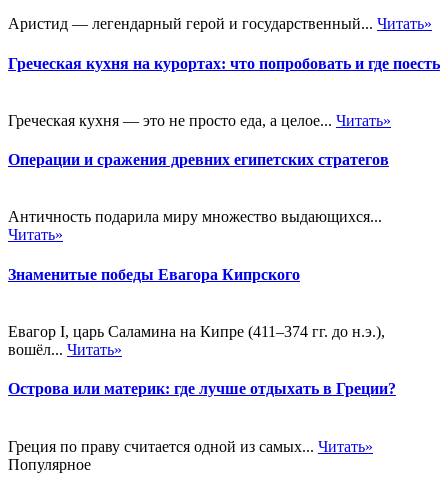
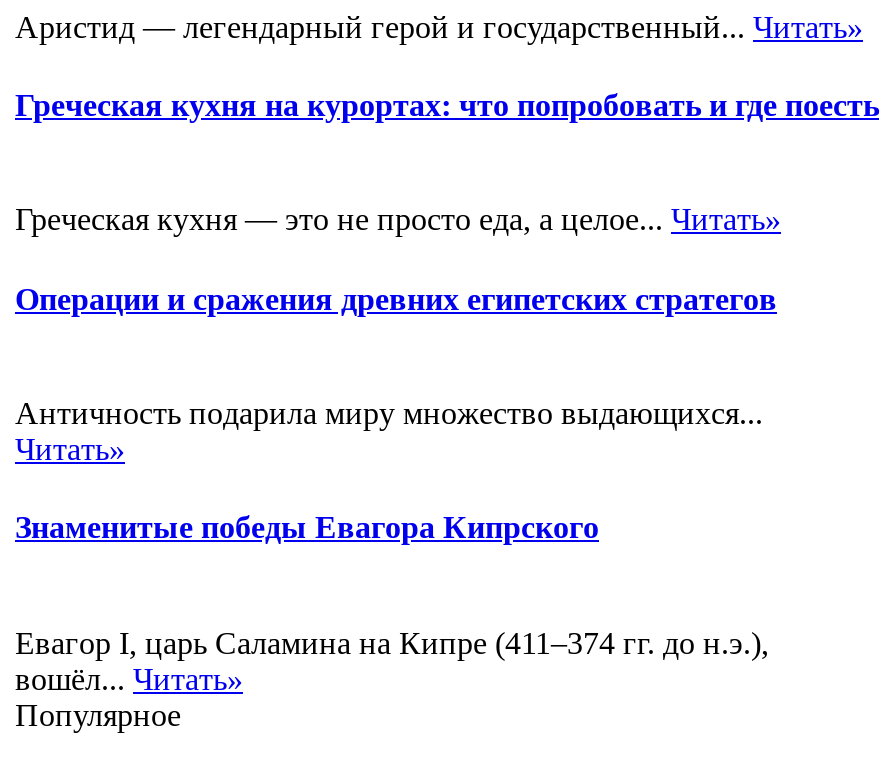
- Острова или материк: где лучше отдыхать в Греции?
- Греция по праву считается одной из самых... Читать»
